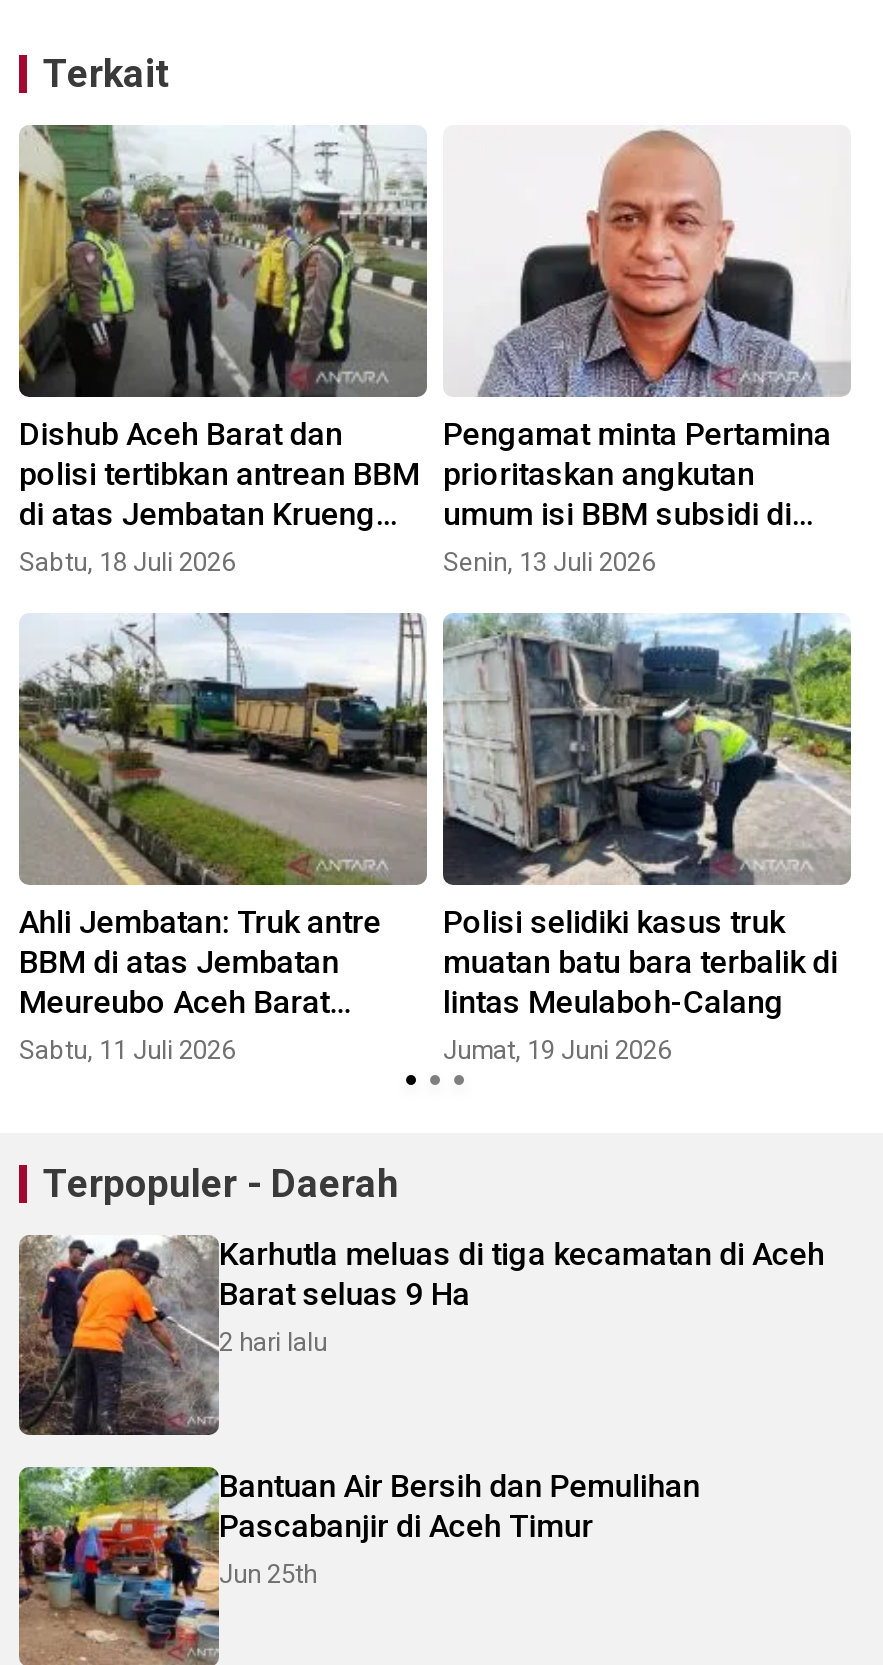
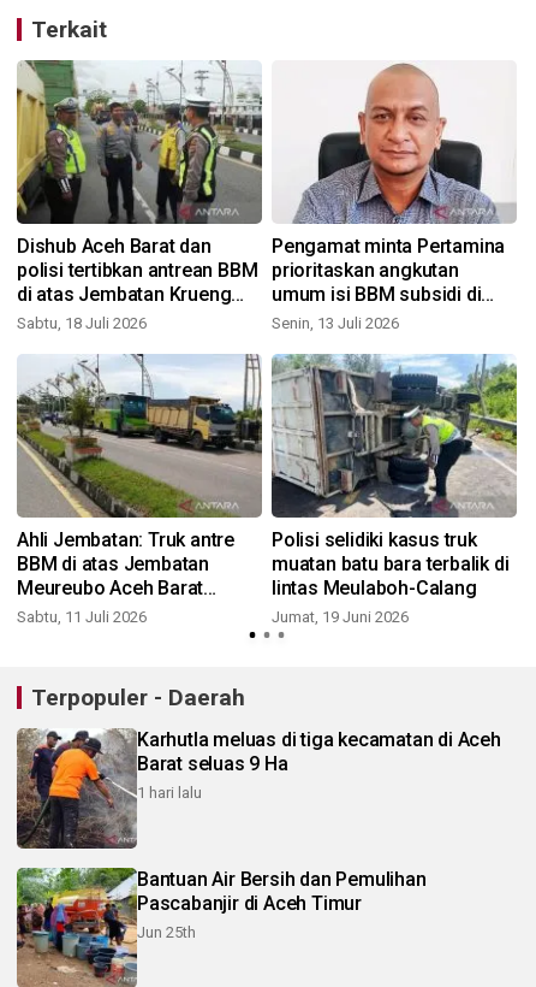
- 2 hari lalu
+ 1 hari lalu
